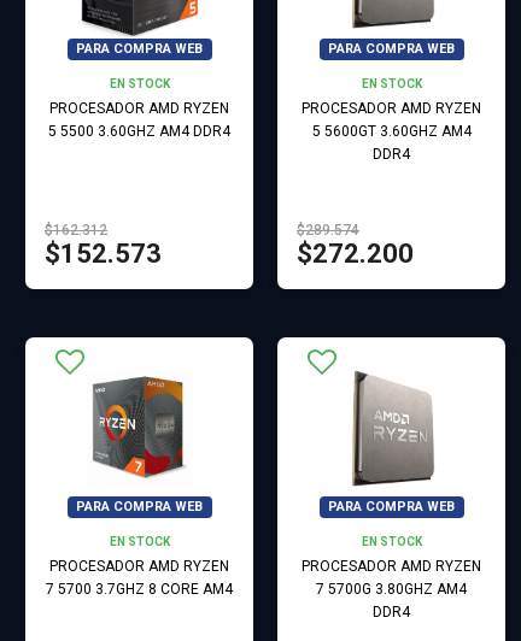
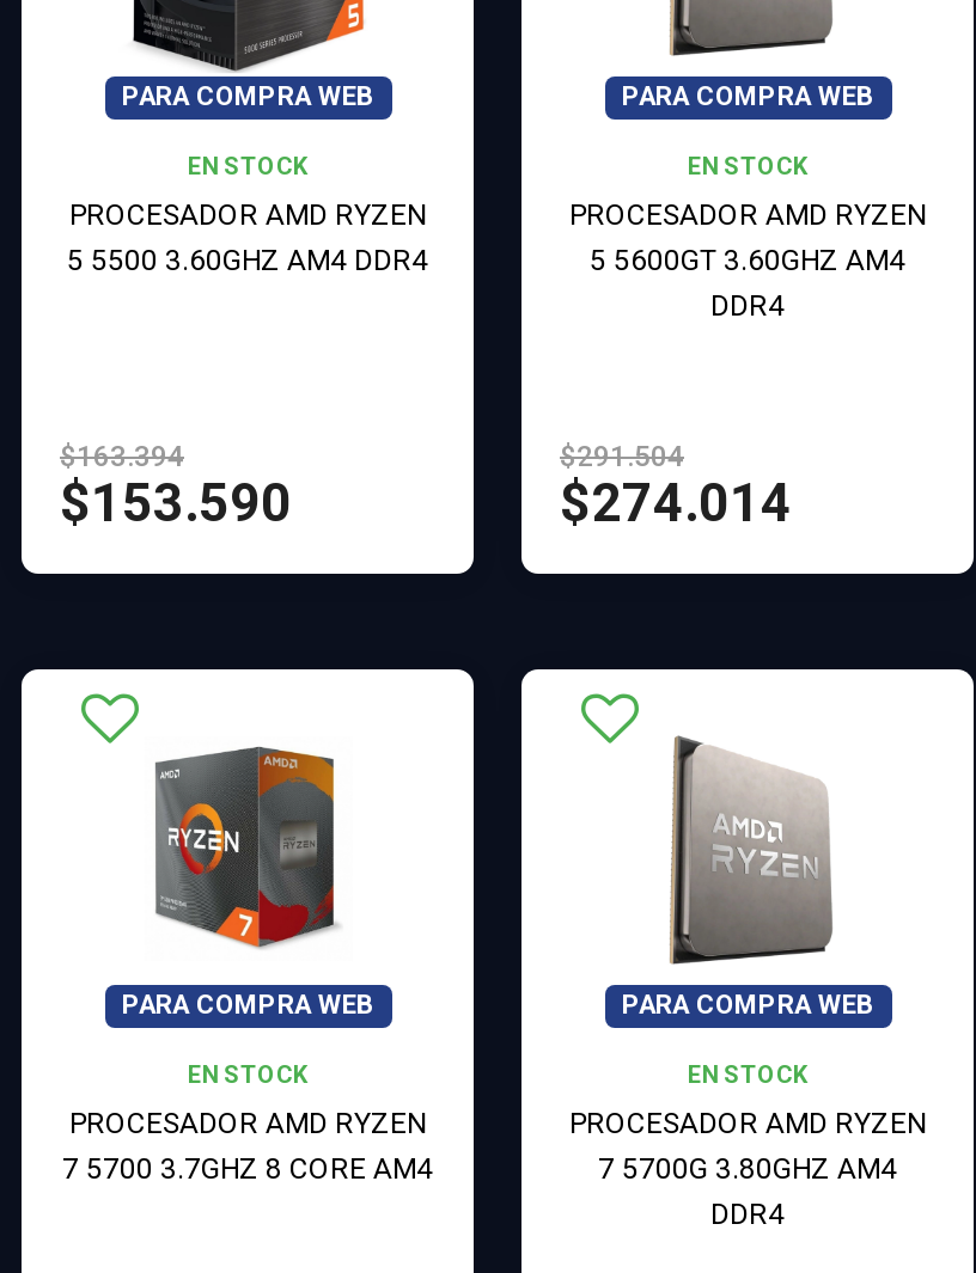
- $162.312
+ $163.394

- $289.574
+ $291.504

- $152.573
+ $153.590

- $272.200
+ $274.014
